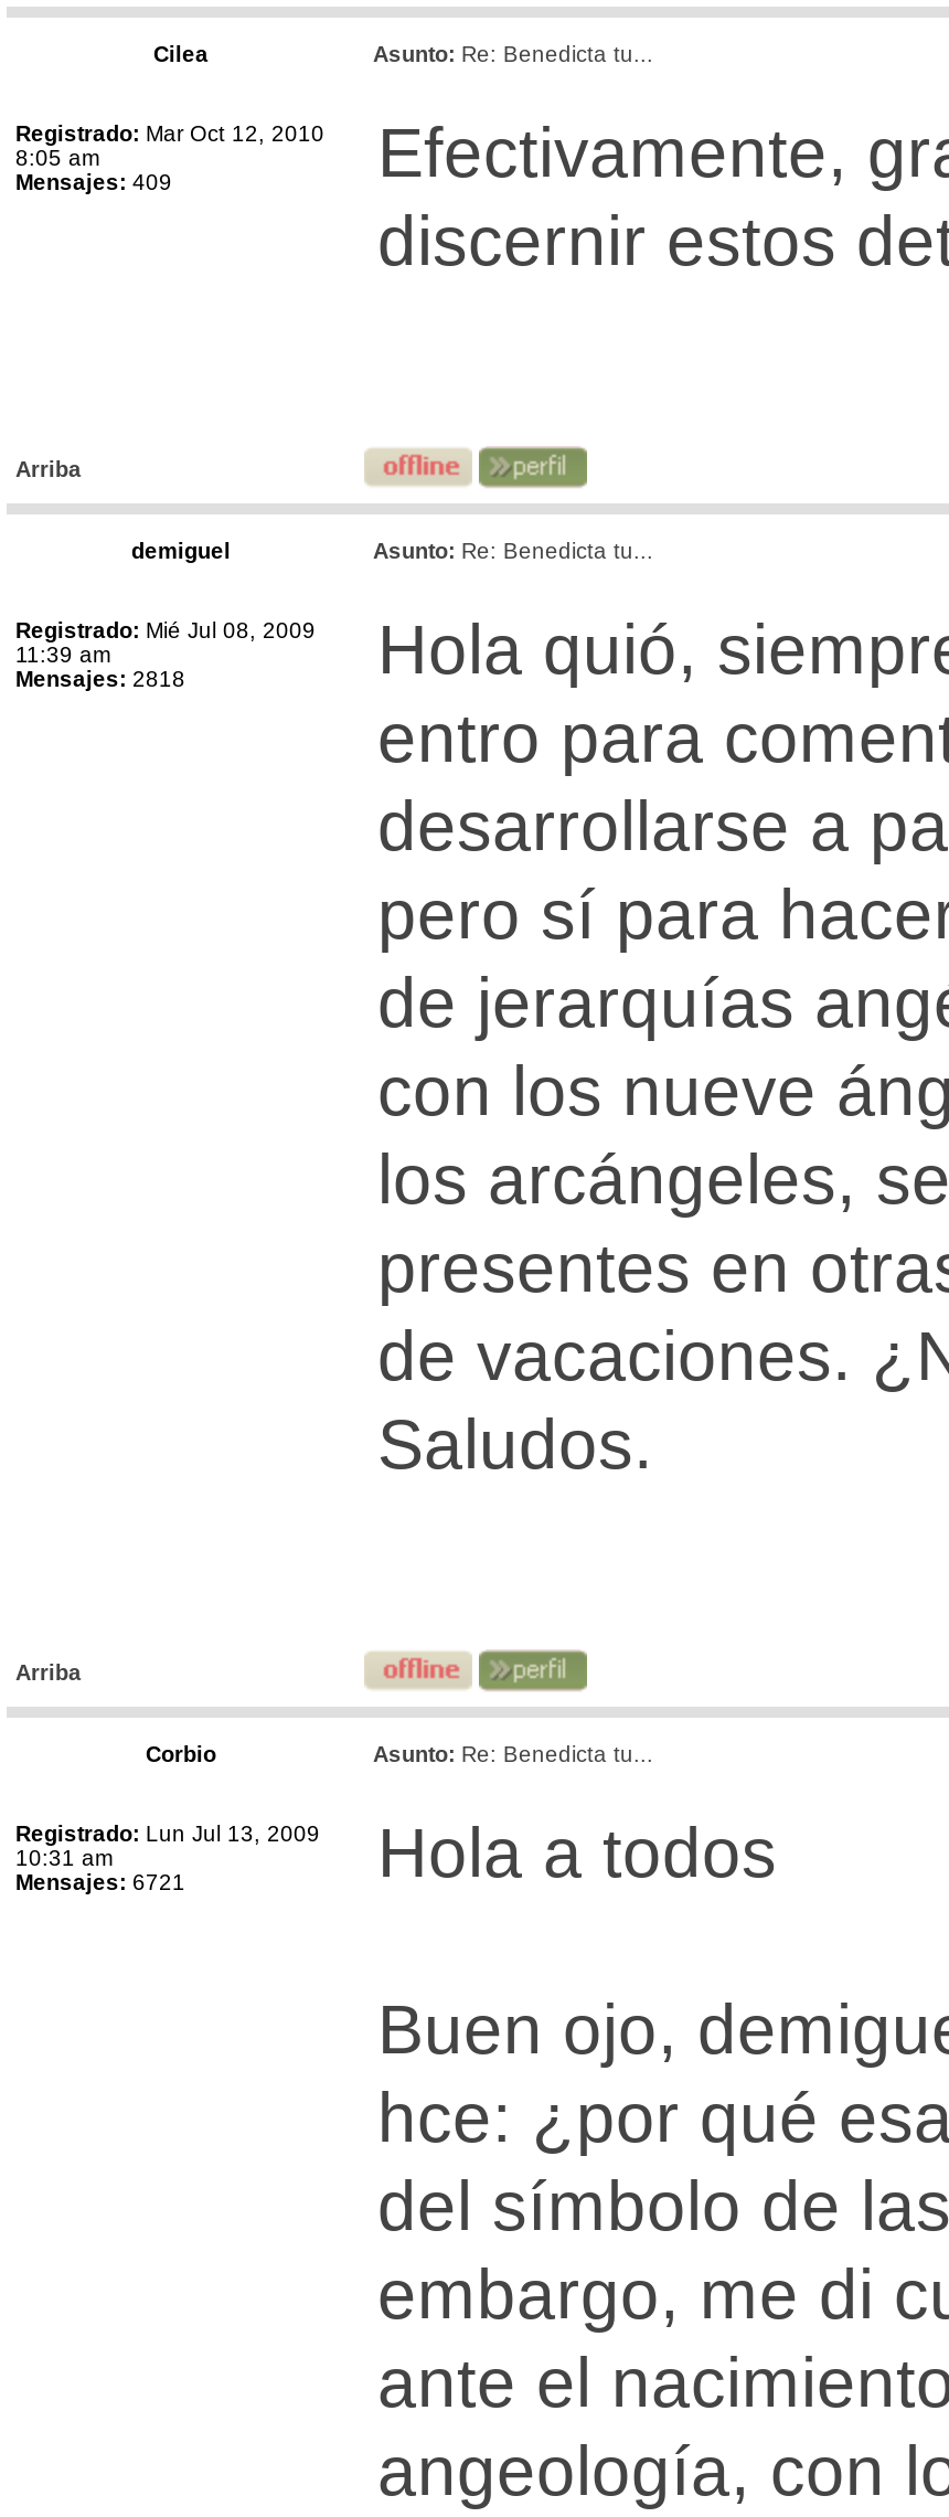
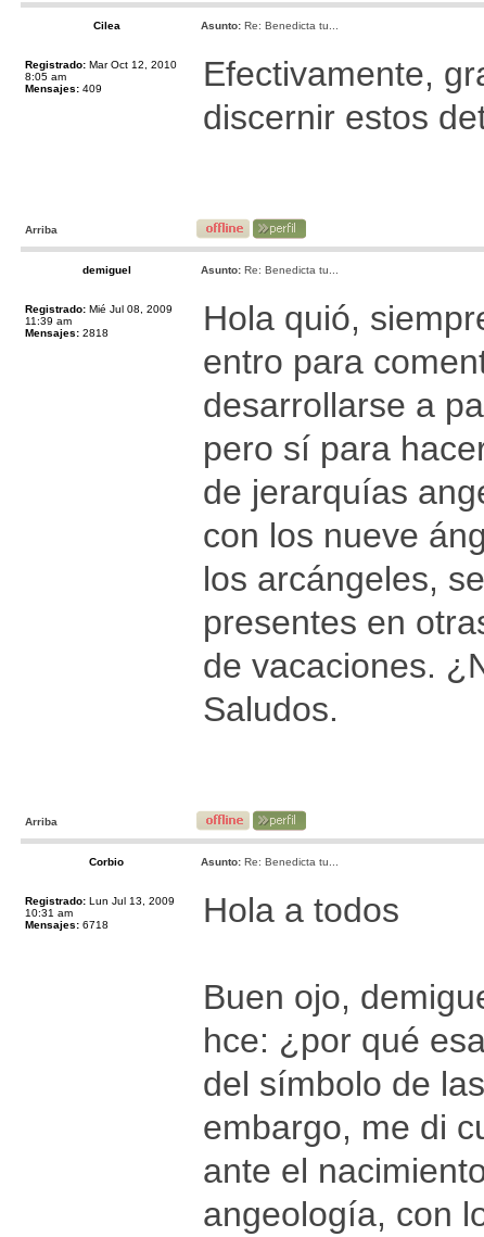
- Mensajes: 6721
+ Mensajes: 6718
